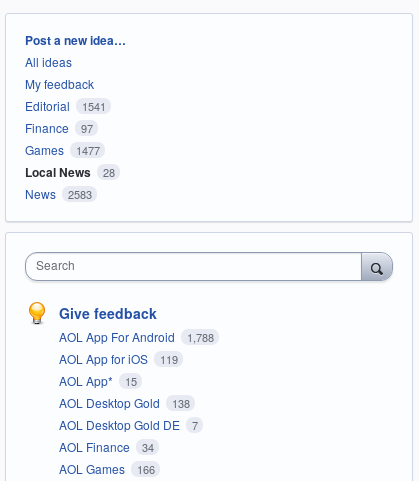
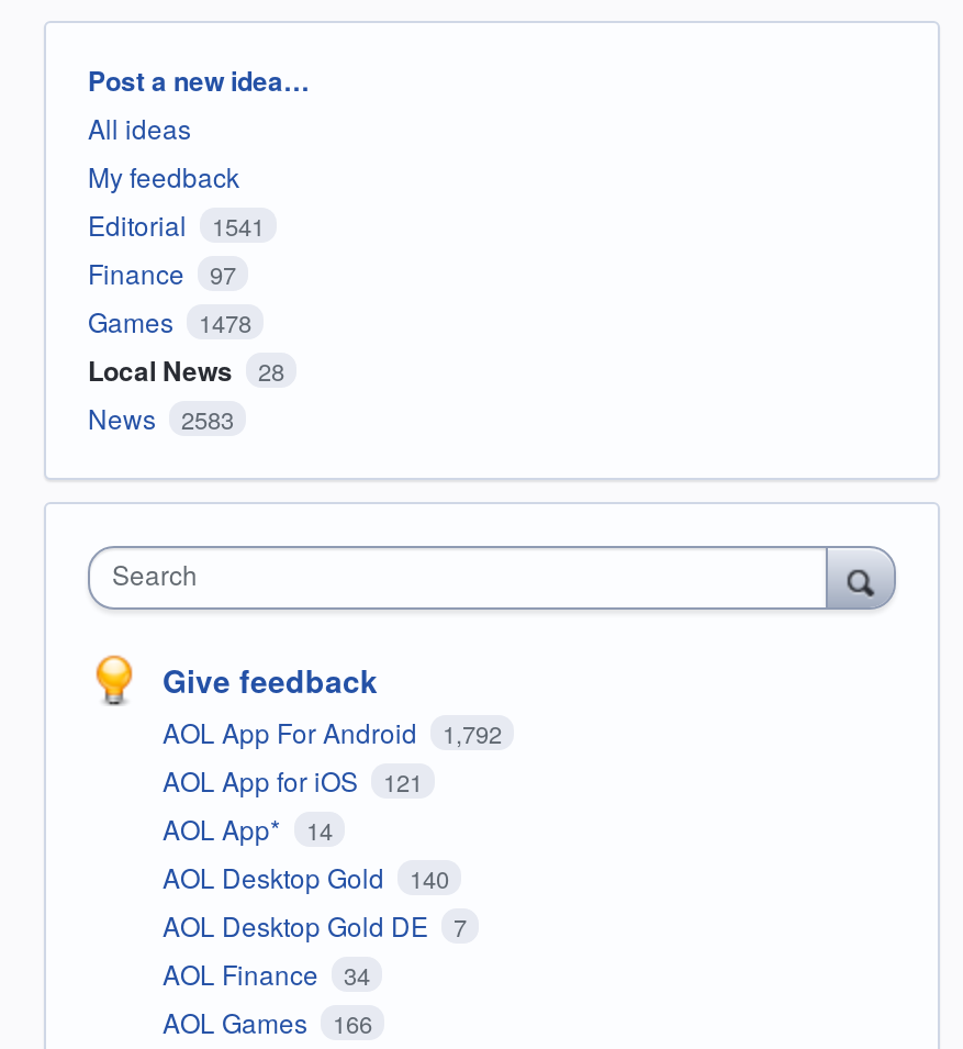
- Games 1477
+ Games 1478

- AOL App For Android 1,788
+ AOL App For Android 1,792

- AOL App for iOS 119
+ AOL App for iOS 121

- AOL App* 15
+ AOL App* 14

- AOL Desktop Gold 138
+ AOL Desktop Gold 140
